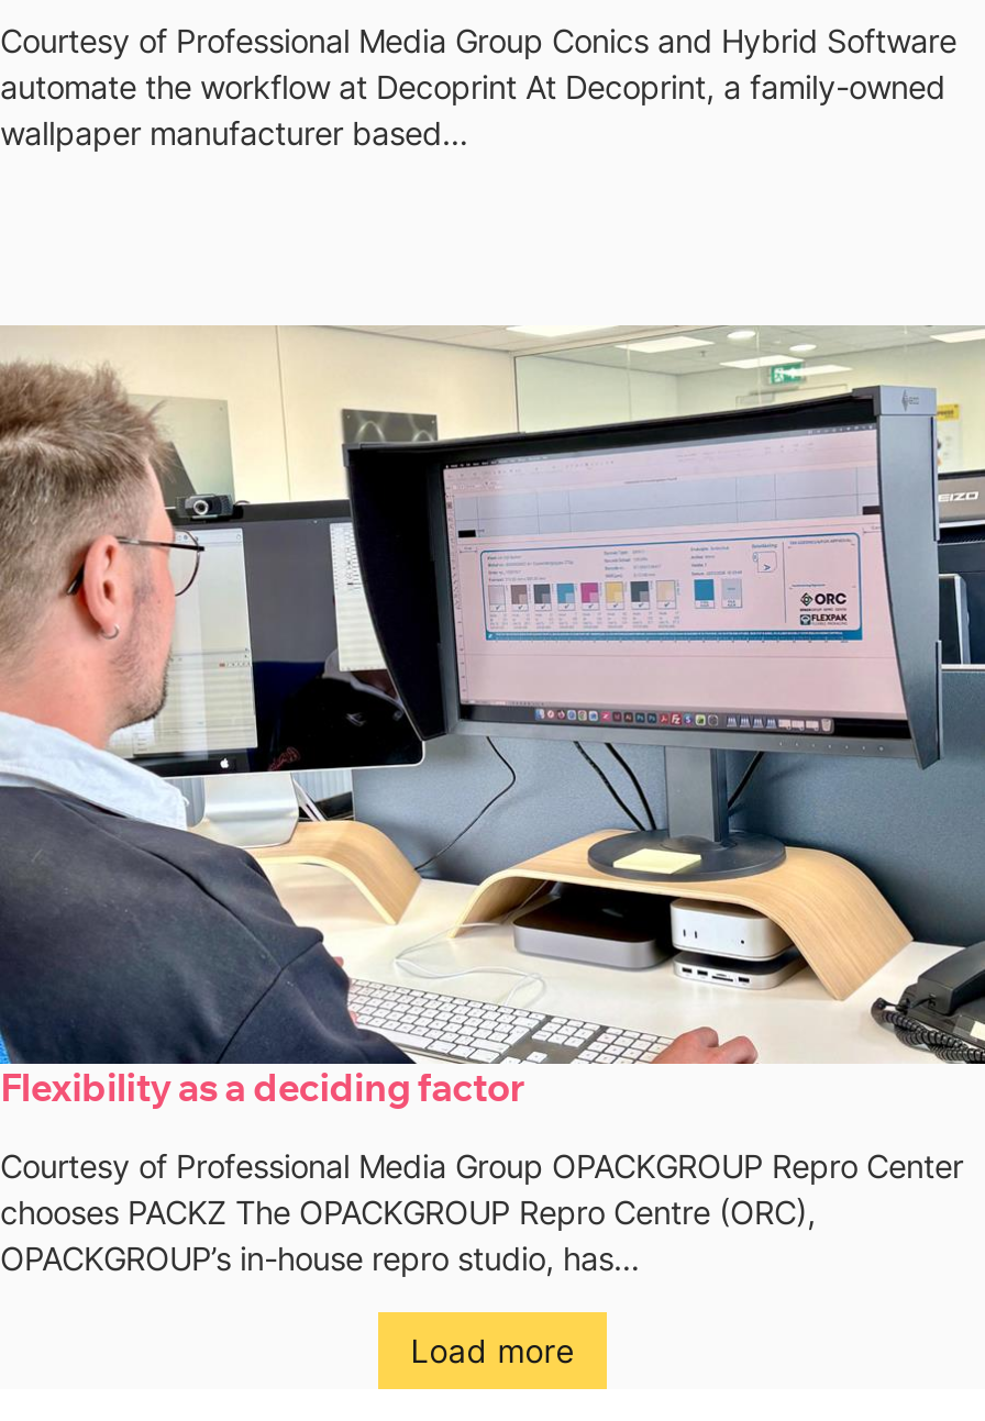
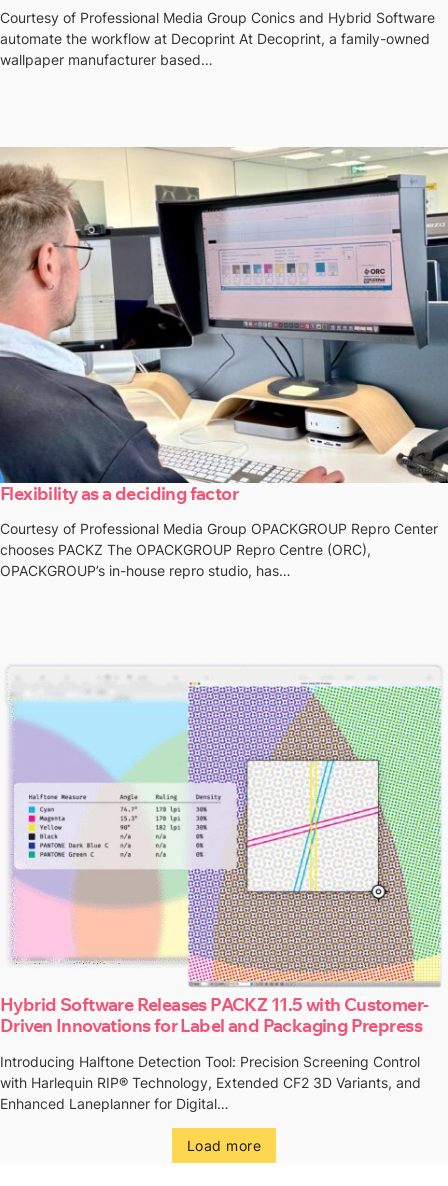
+ [image]
+ Hybrid Software Releases PACKZ 11.5 with Customer-
+ Driven Innovations for Label and Packaging Prepress
+ Introducing Halftone Detection Tool: Precision Screening Control
+ with Harlequin RIP® Technology, Extended CF2 3D Variants, and
+ Enhanced Laneplanner for Digital…
